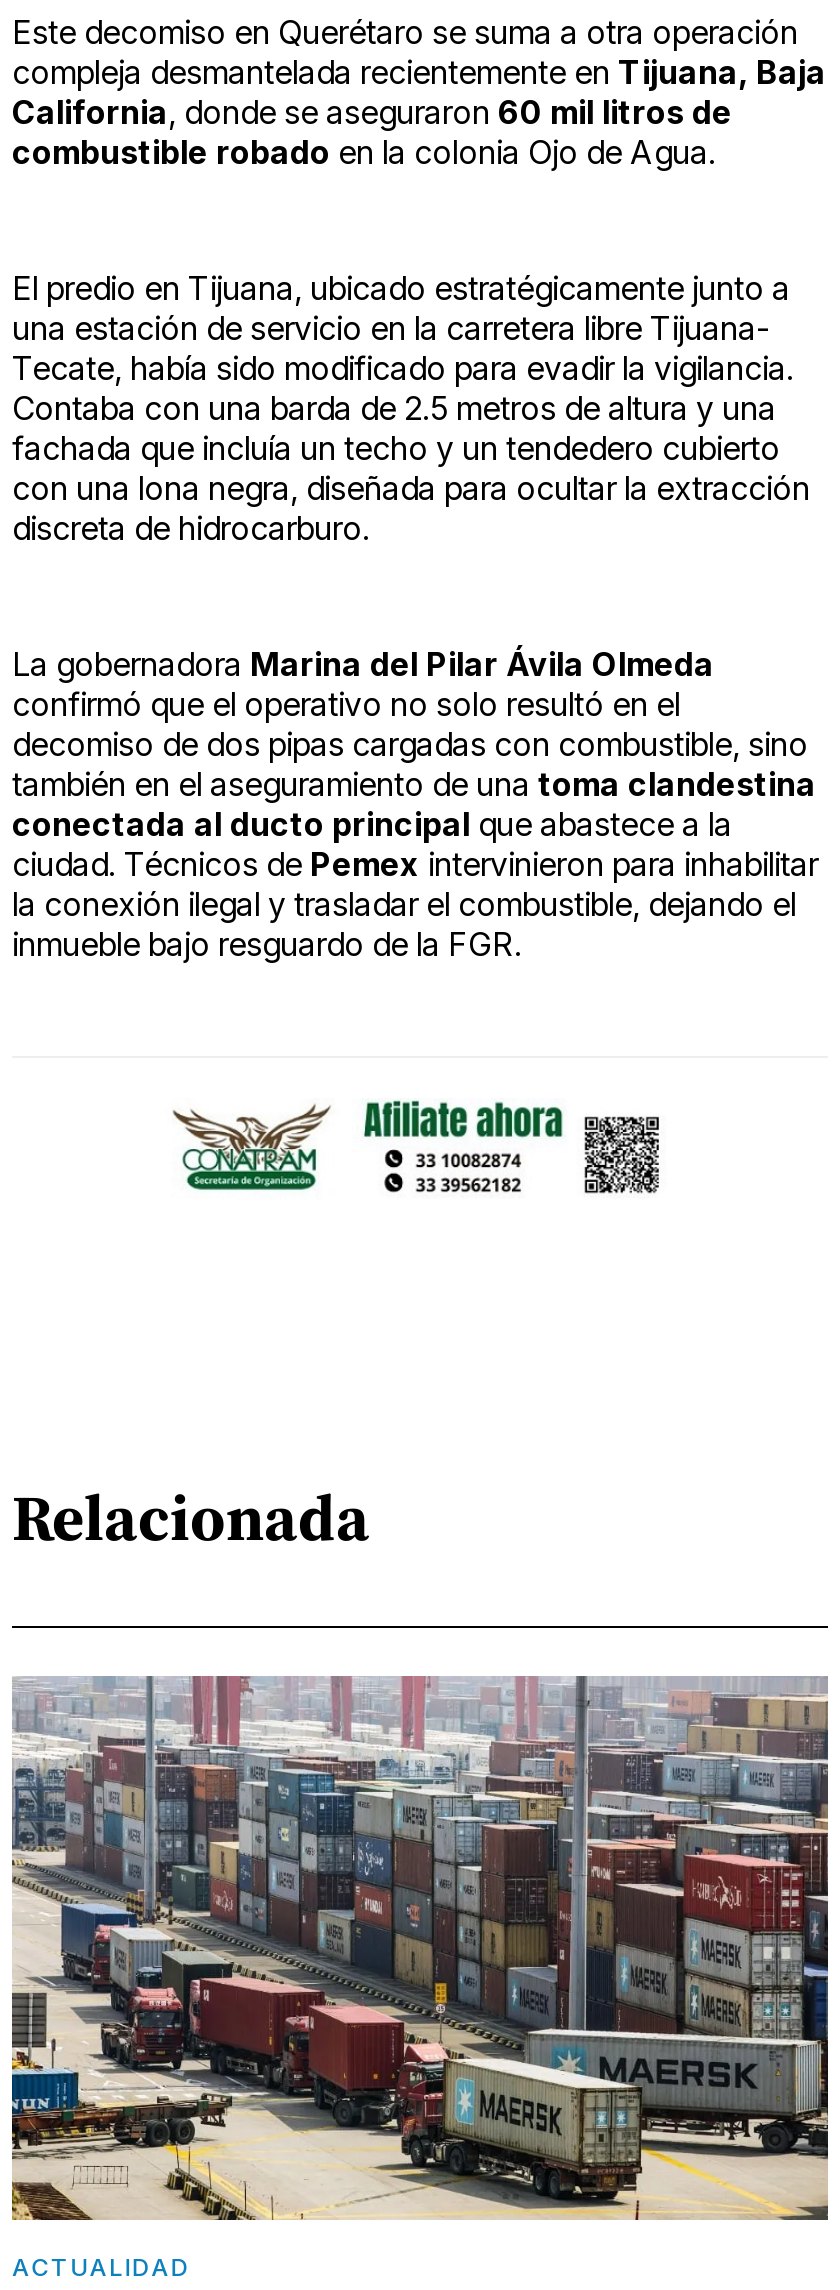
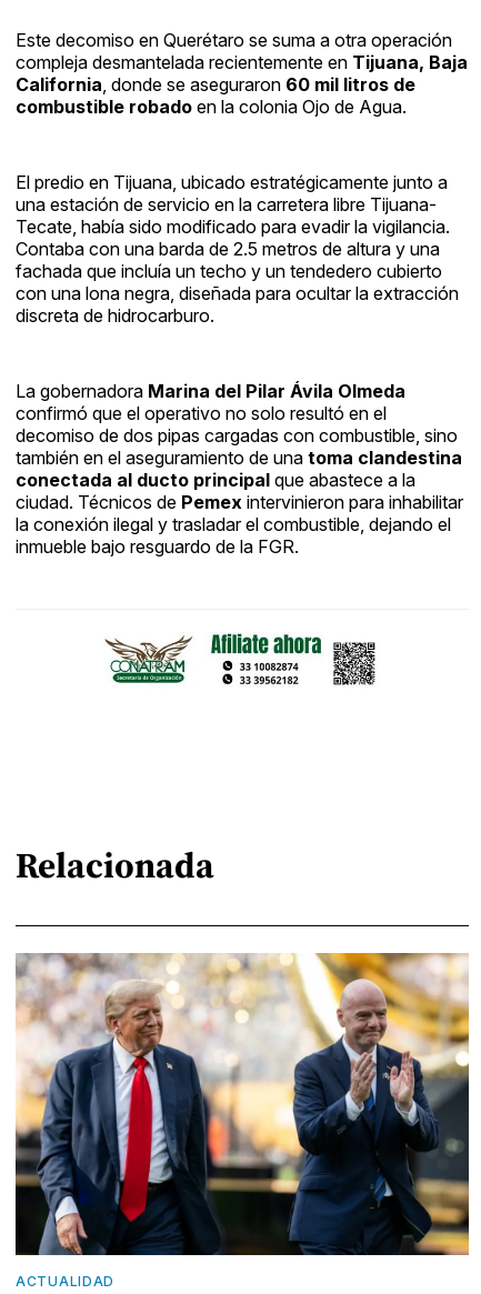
- [image]
+ [image]
